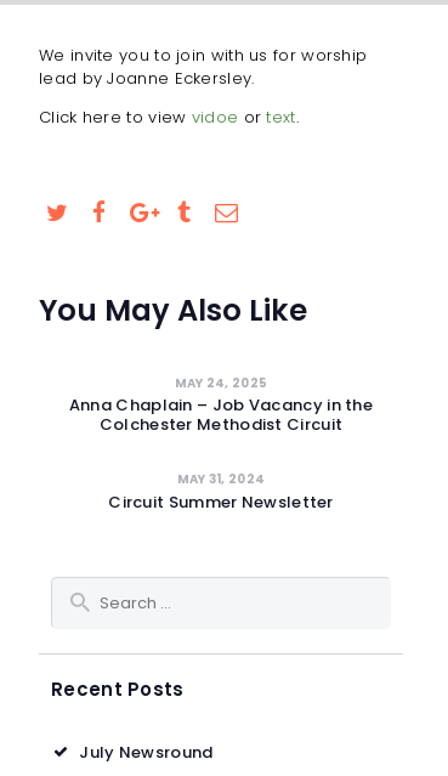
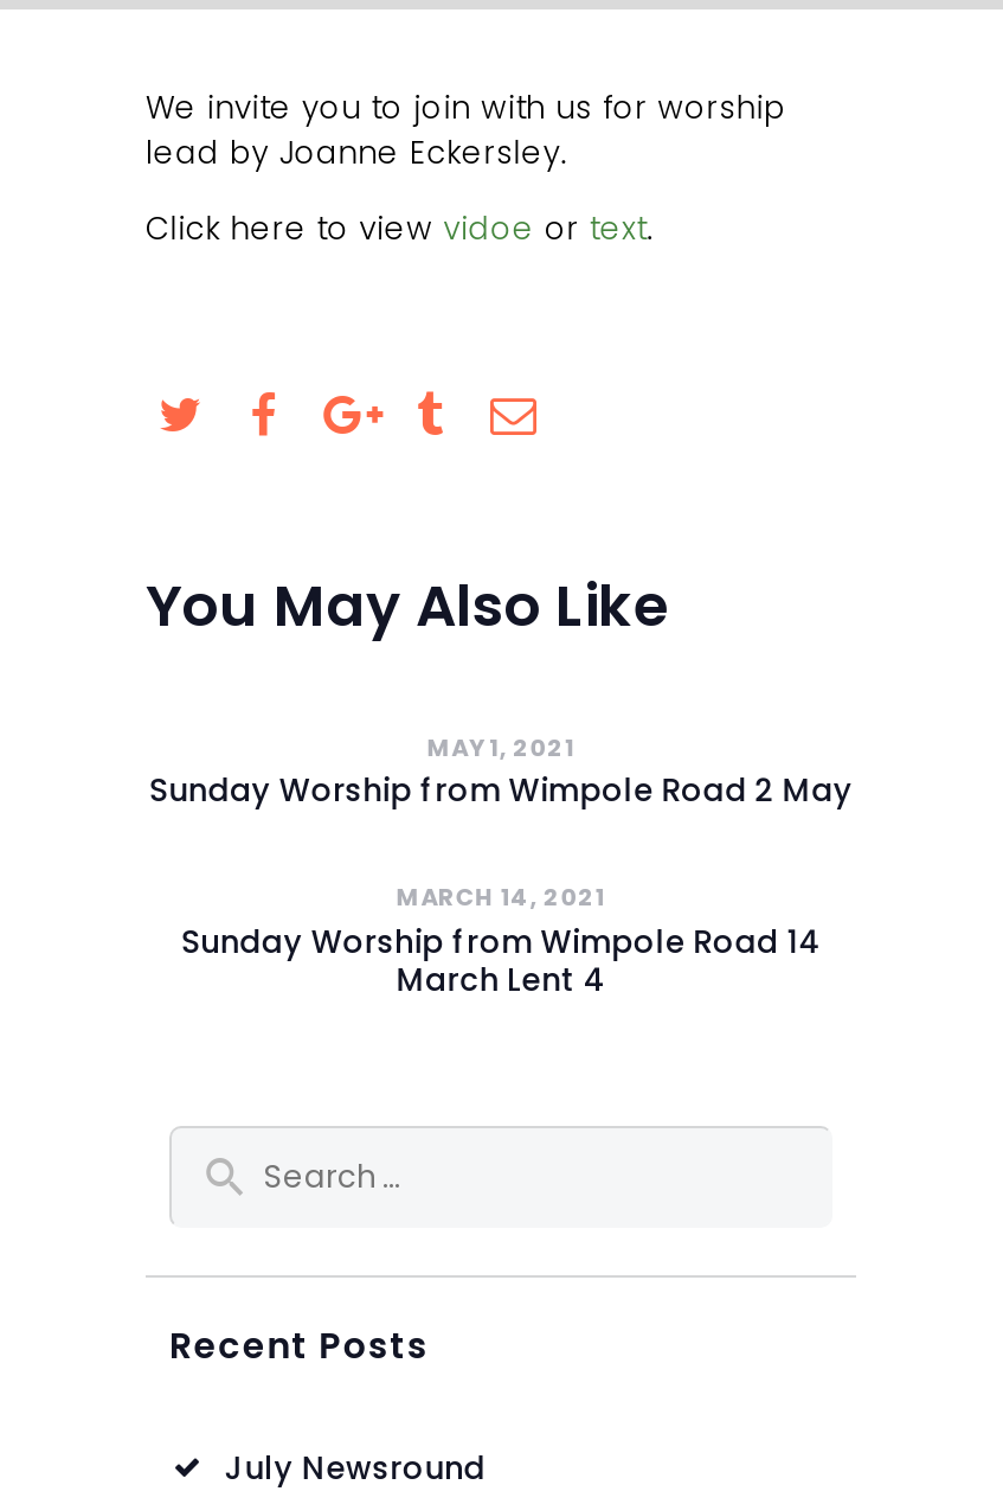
- MAY 24, 2025
- Anna Chaplain – Job Vacancy in the
- Colchester Methodist Circuit
+ MAY 1, 2021
+ Sunday Worship from Wimpole Road 2 May

- MAY 31, 2024
- Circuit Summer Newsletter
+ MARCH 14, 2021
+ Sunday Worship from Wimpole Road 14
+ March Lent 4
